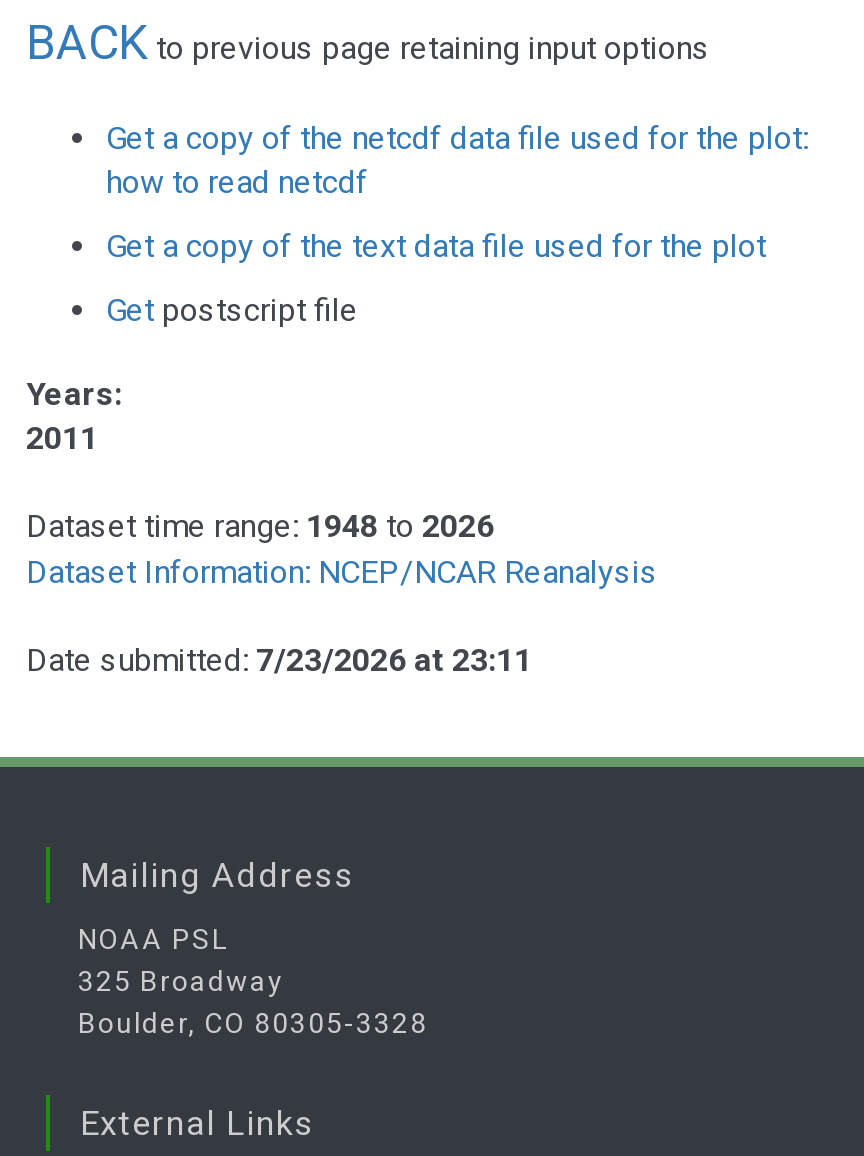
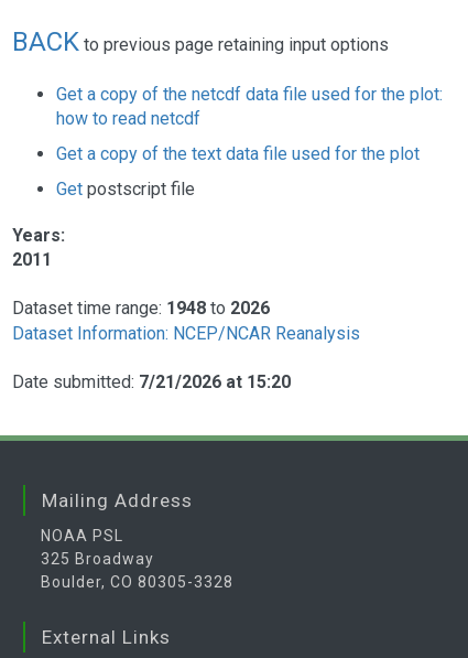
- Date submitted: 7/23/2026 at 23:11
+ Date submitted: 7/21/2026 at 15:20
